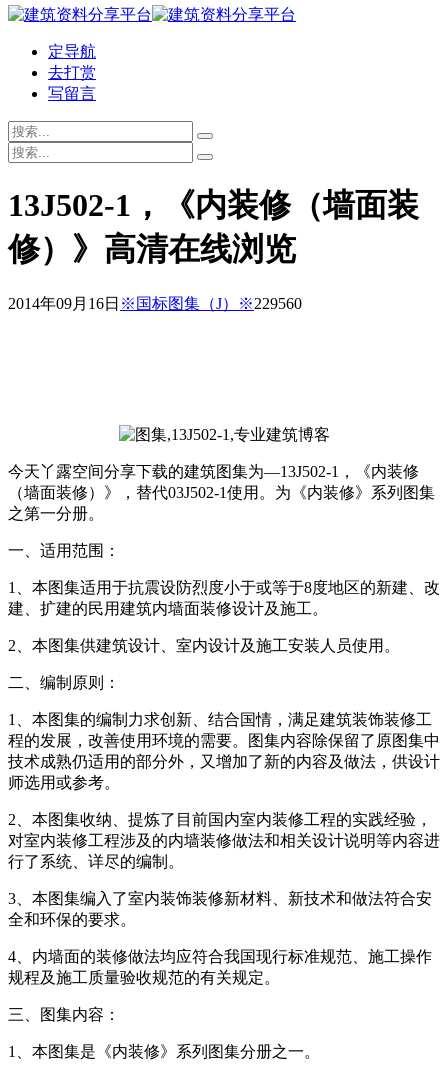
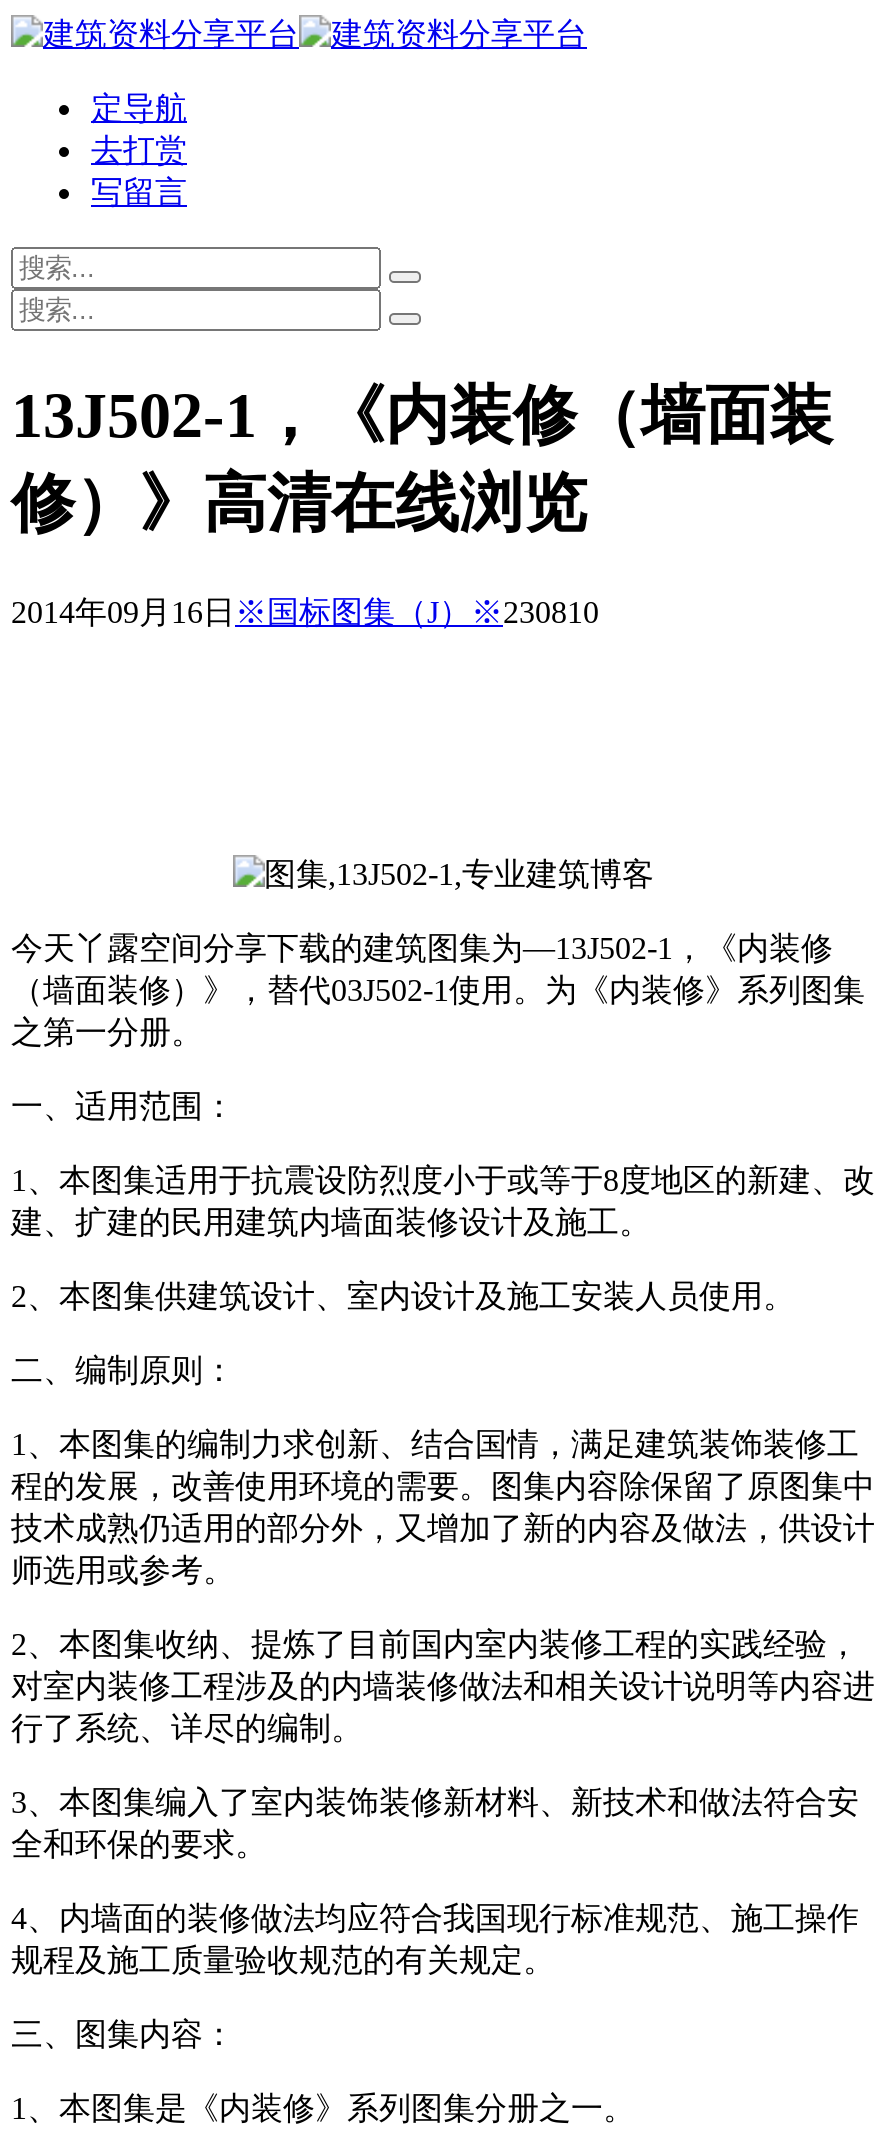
- 2014年09月16日※国标图集（J）※ 22956 0
+ 2014年09月16日※国标图集（J）※ 23081 0
